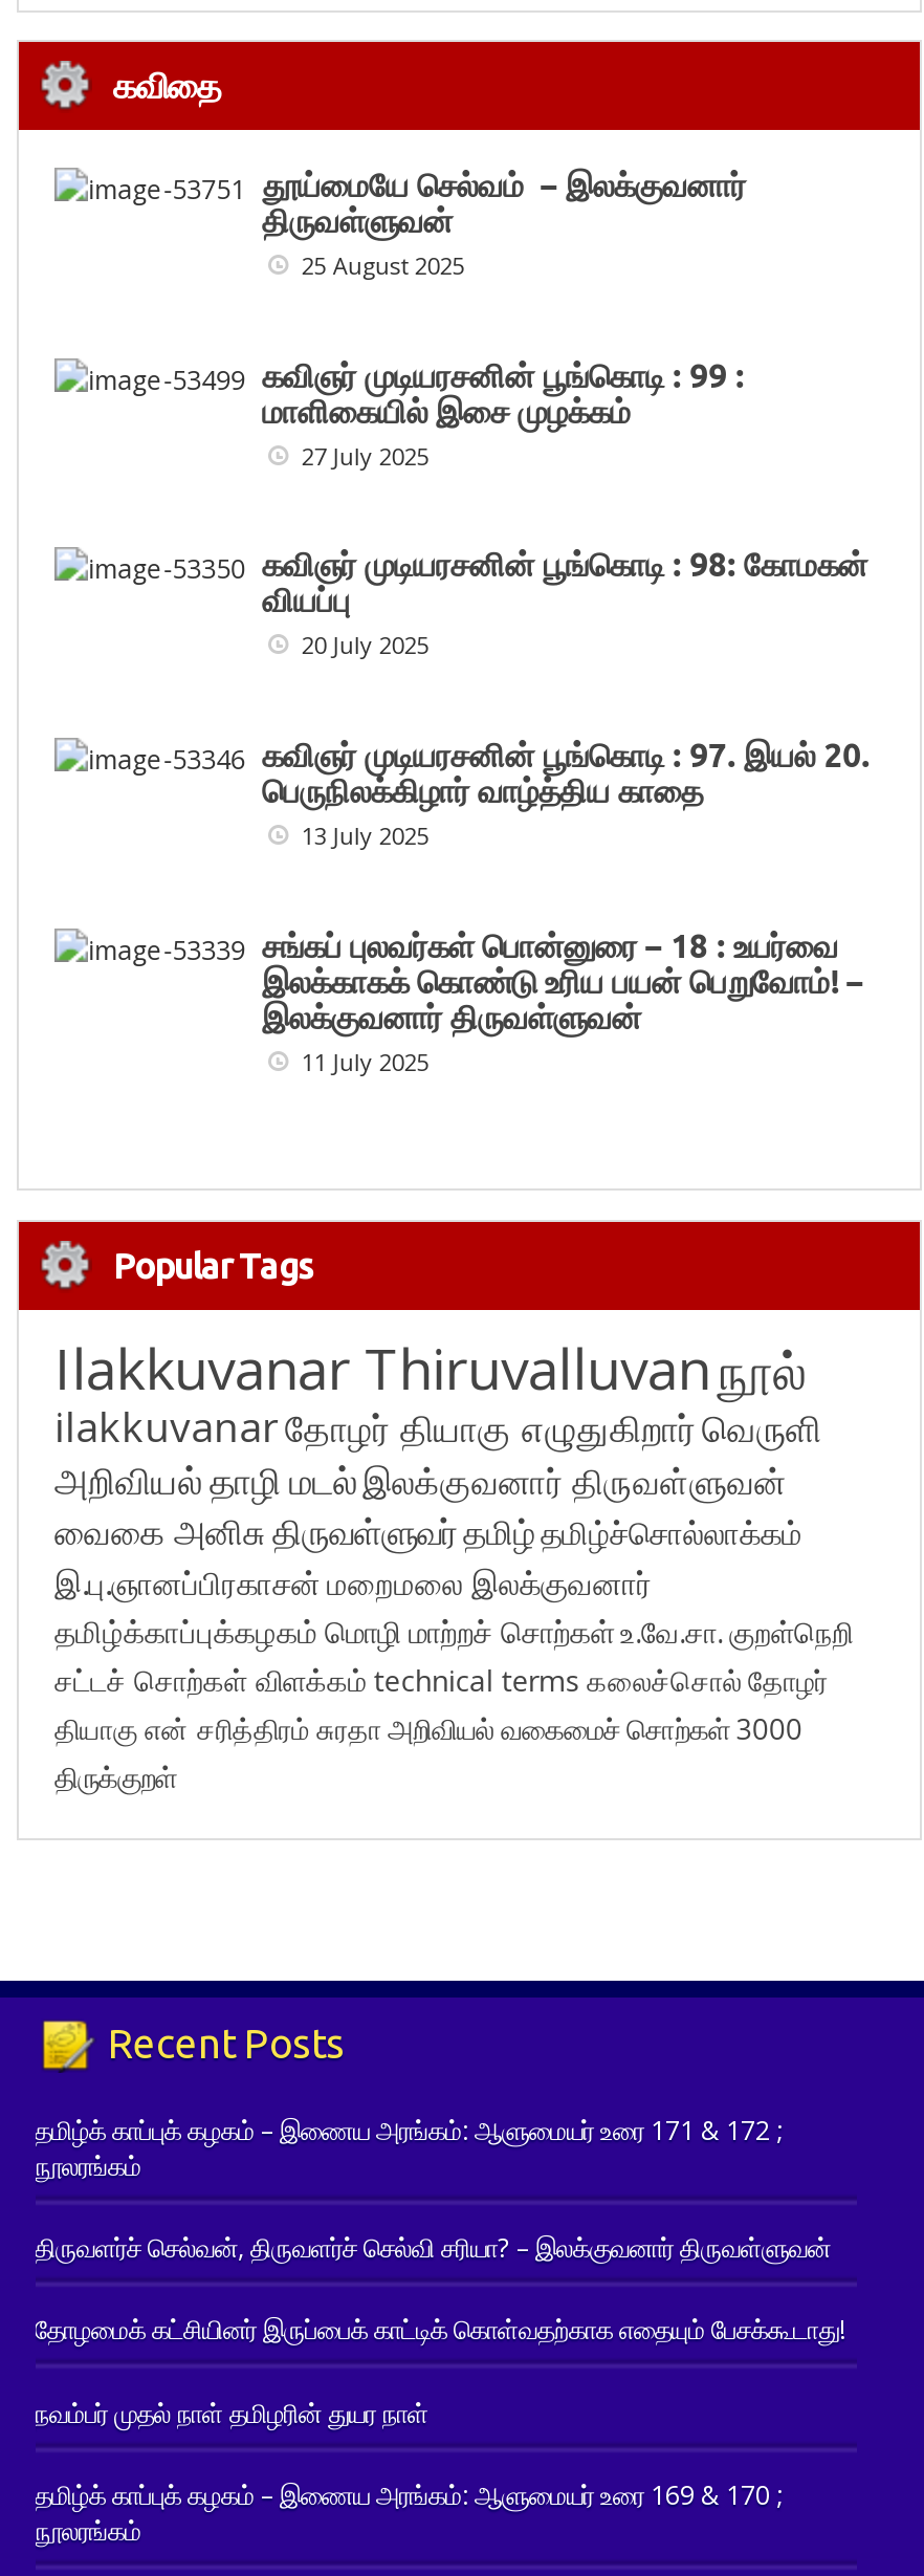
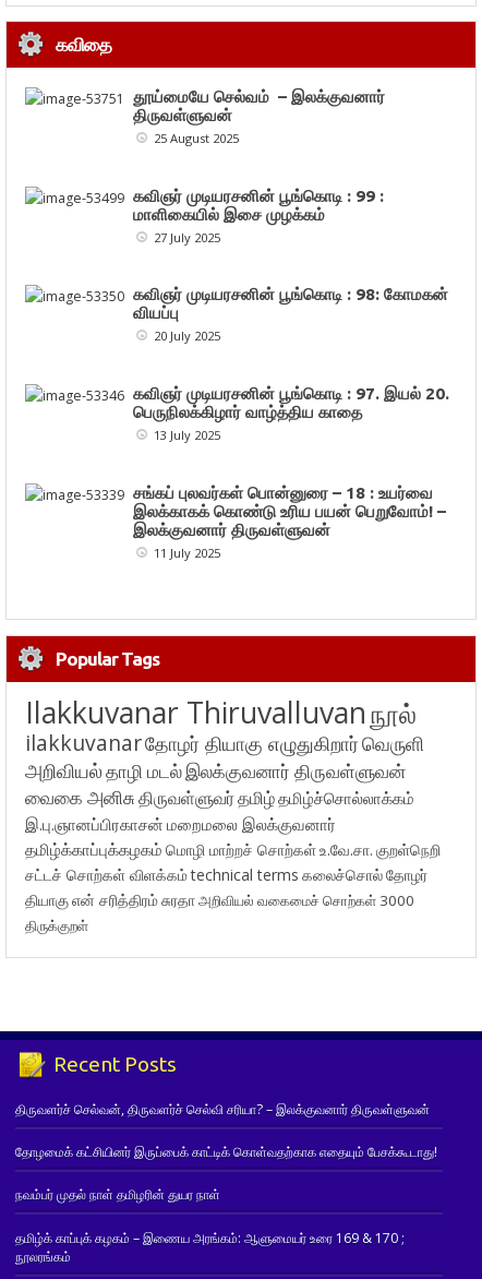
- தமிழ்க் காப்புக் கழகம் – இணைய அரங்கம்: ஆளுமையர் உரை 171 & 172 ;
- நூலரங்கம்
